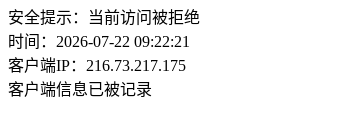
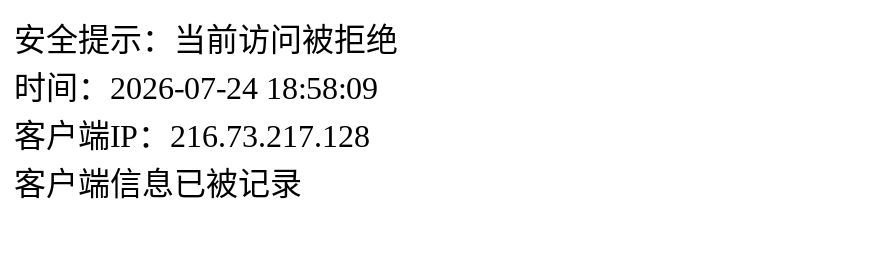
- 时间：2026-07-22 09:22:21
+ 时间：2026-07-24 18:58:09

- 客户端IP：216.73.217.175
+ 客户端IP：216.73.217.128
